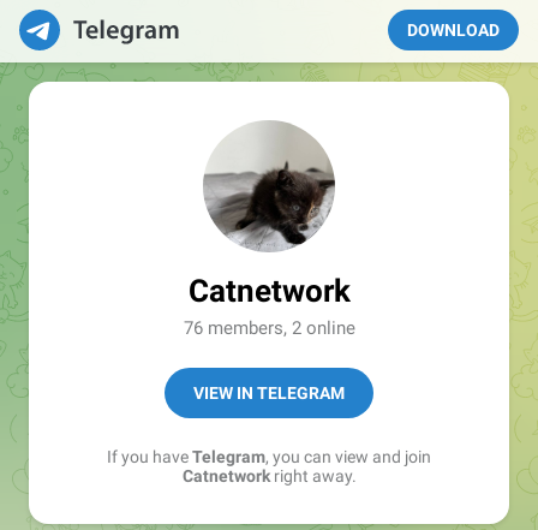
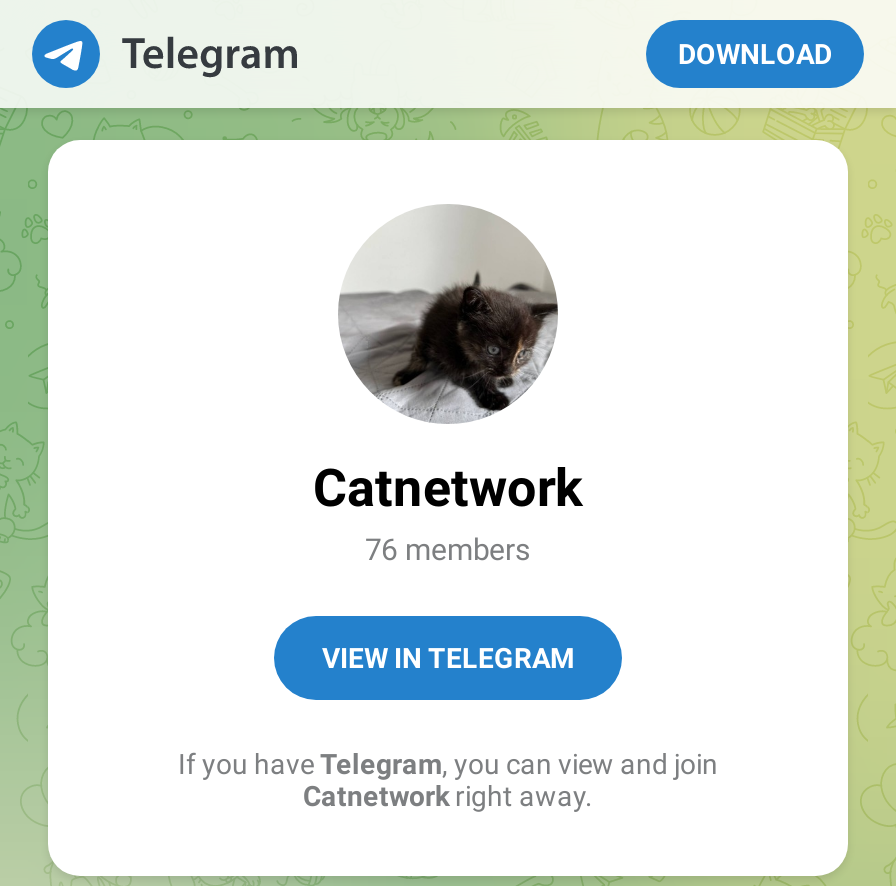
- 76 members, 2 online
+ 76 members
